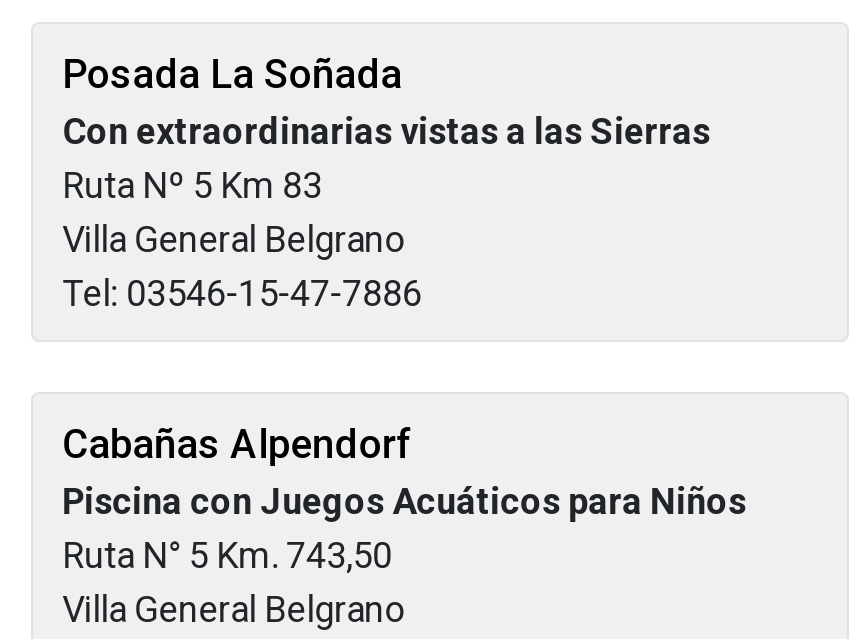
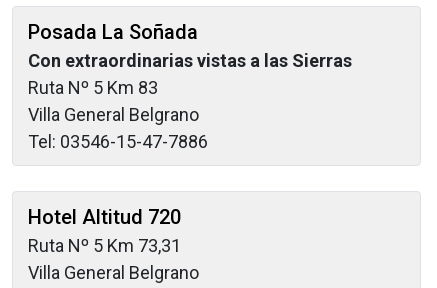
- Cabañas Alpendorf
- Piscina con Juegos Acuáticos para Niños
- Ruta N° 5 Km. 743,50
+ Hotel Altitud 720
+ Ruta Nº 5 Km 73,31
